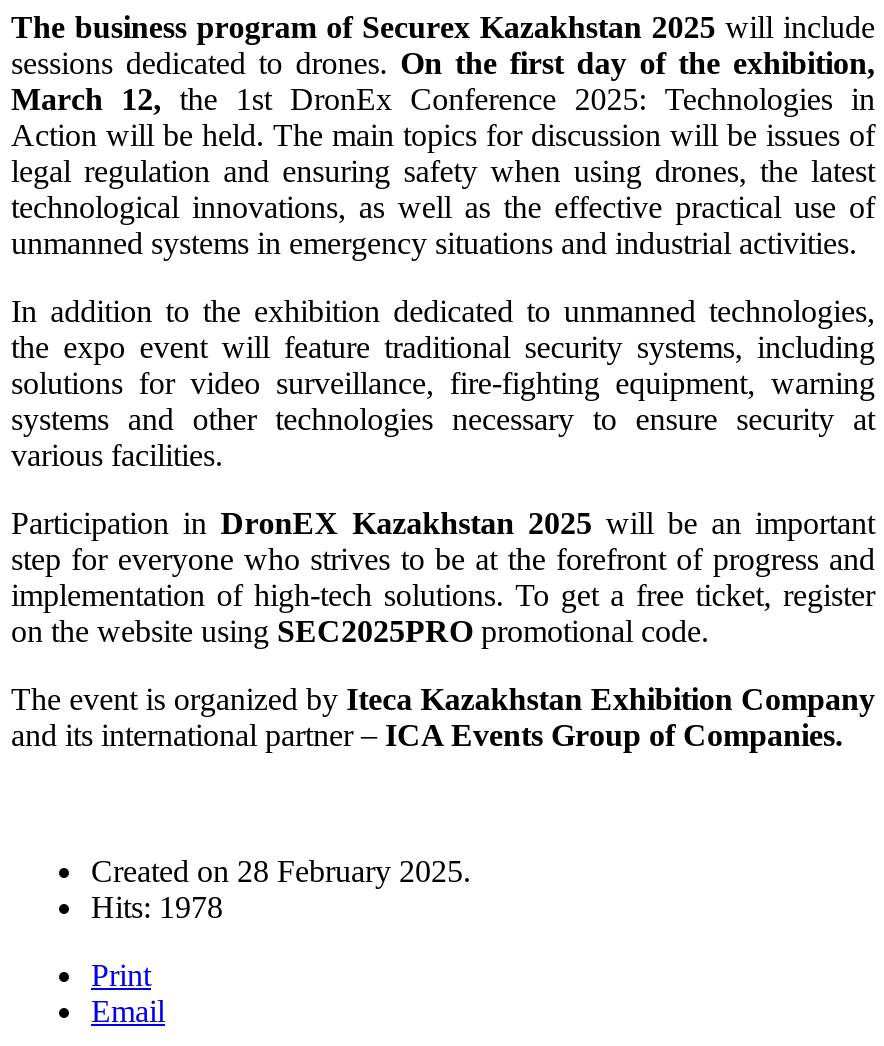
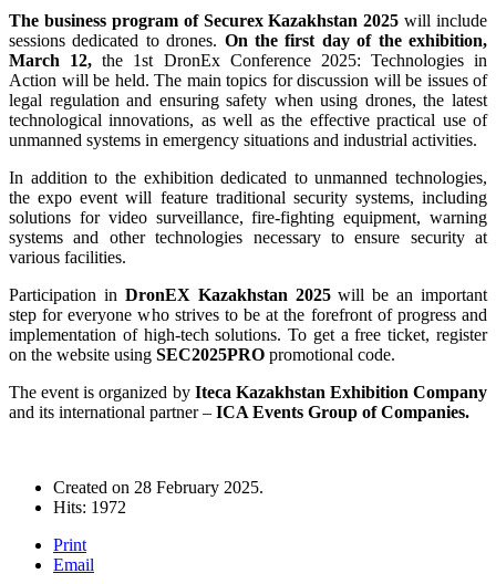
- Hits: 1978
+ Hits: 1972
